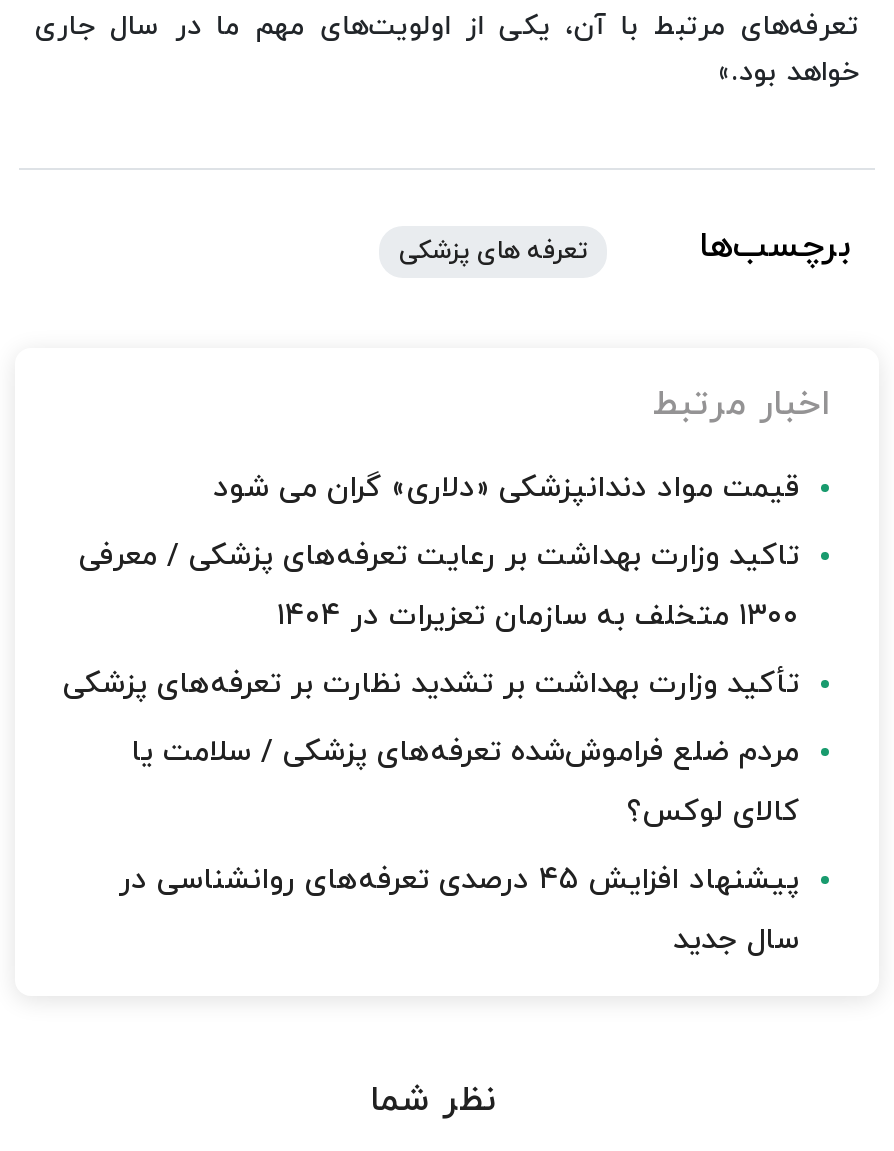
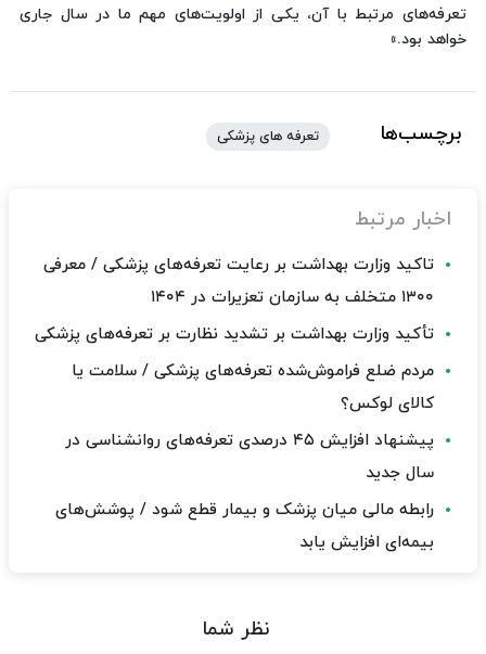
- قیمت مواد دندانپزشکی «دلاری» گران می شود

moved up: تاکید وزارت بهداشت بر رعایت تعرفه‌های پزشکی / معرفی | تأکید وزارت بهداشت بر تشدید نظارت بر تعرفه‌های پزشکی | مردم ضلع فراموش‌شده تعرفه‌های پزشکی / سلامت یا | کالای لوکس؟ | سال جدید

+ رابطه مالی میان پزشک و بیمار قطع شود / پوشش‌های
+ بیمه‌ای افزایش یابد
